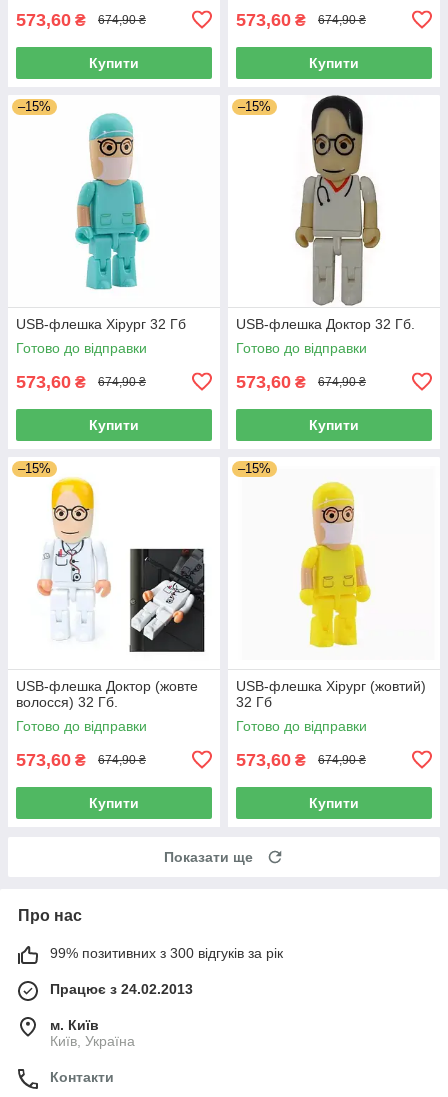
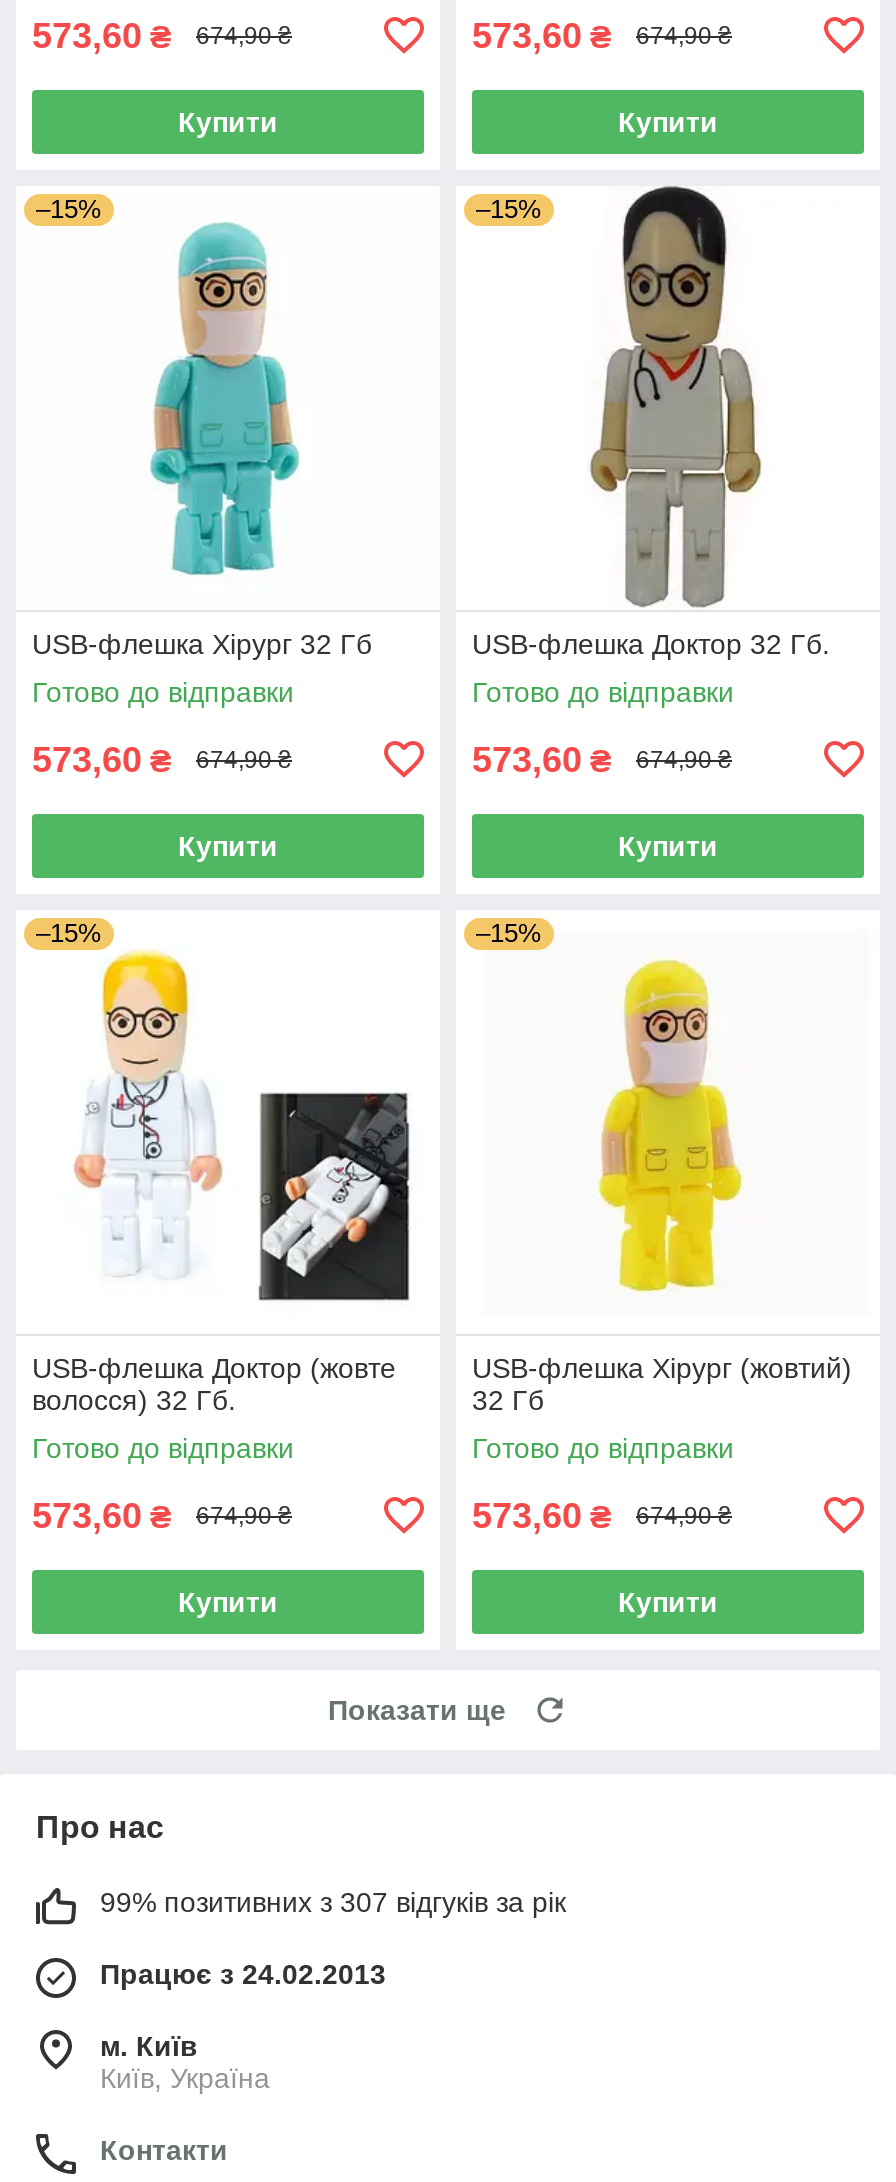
- 99% позитивних з 300 відгуків за рік
+ 99% позитивних з 307 відгуків за рік
